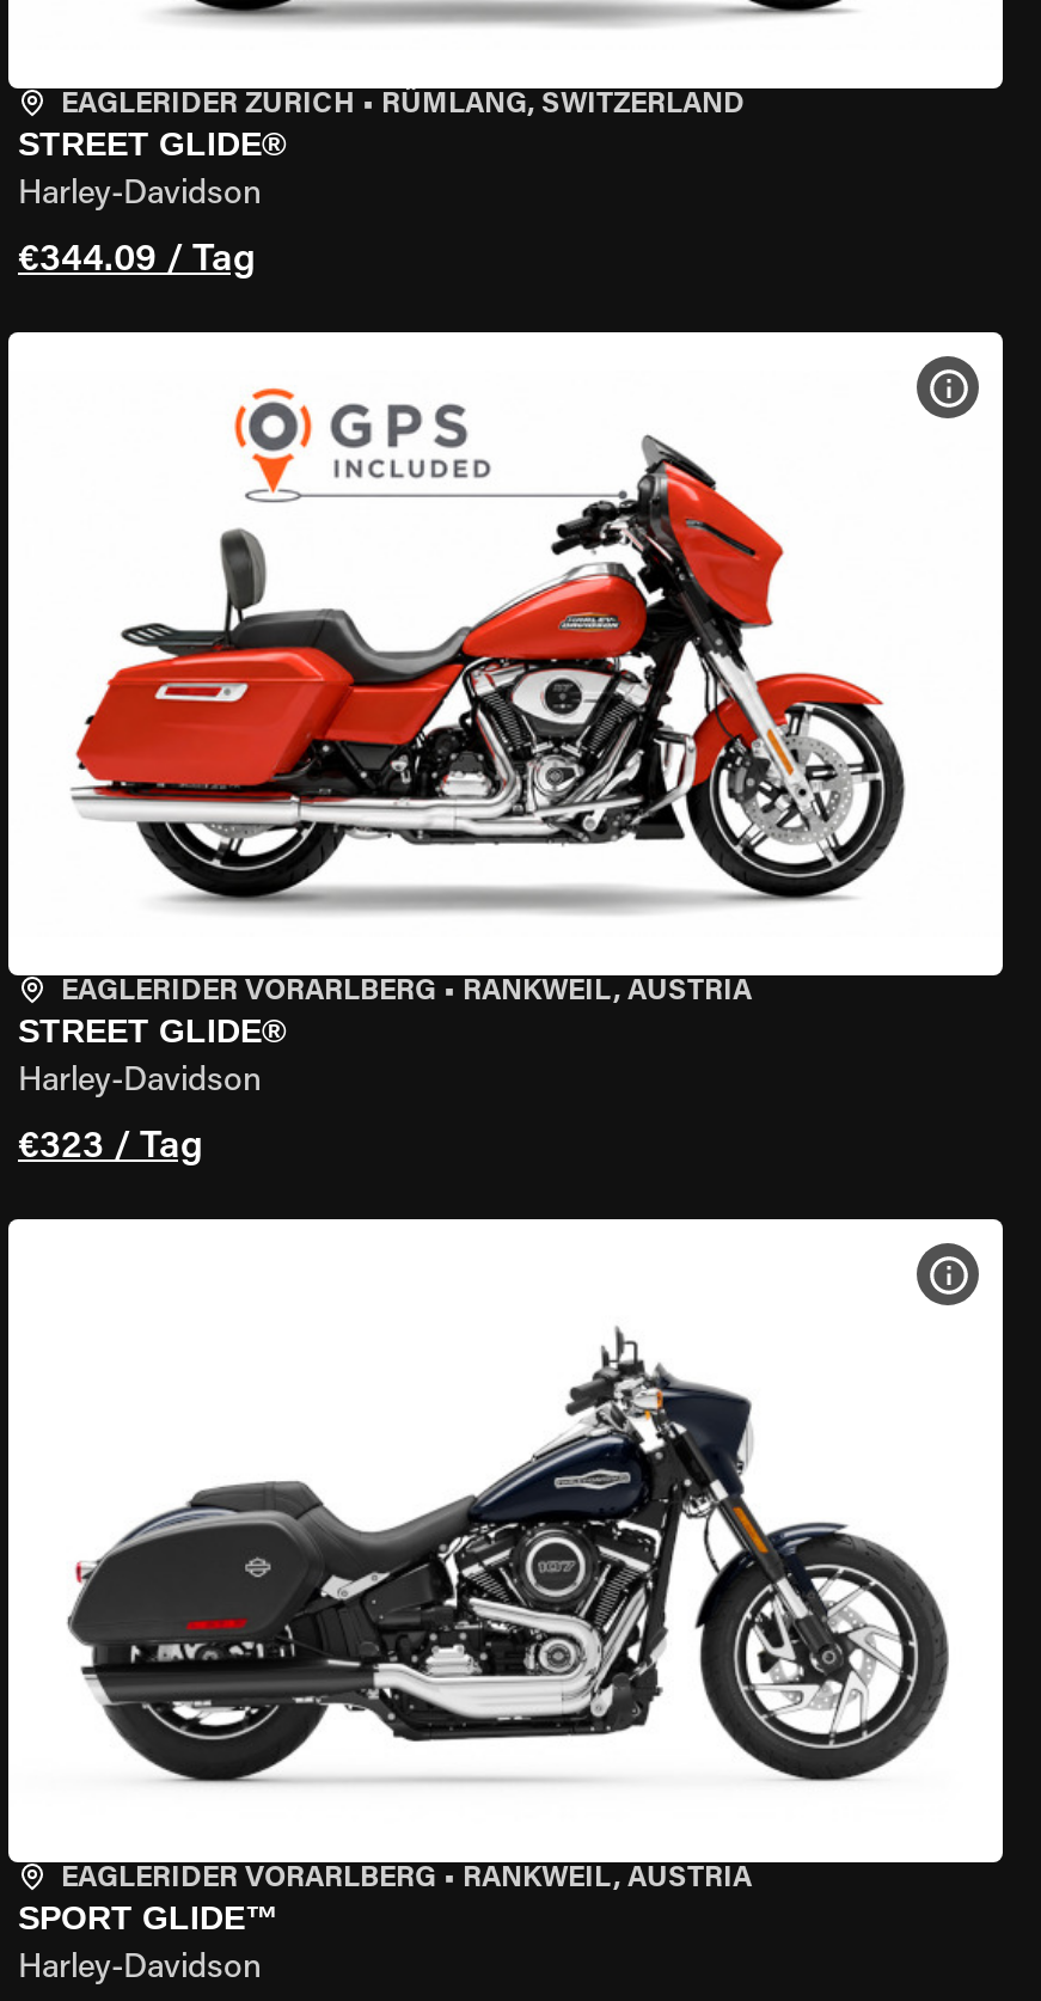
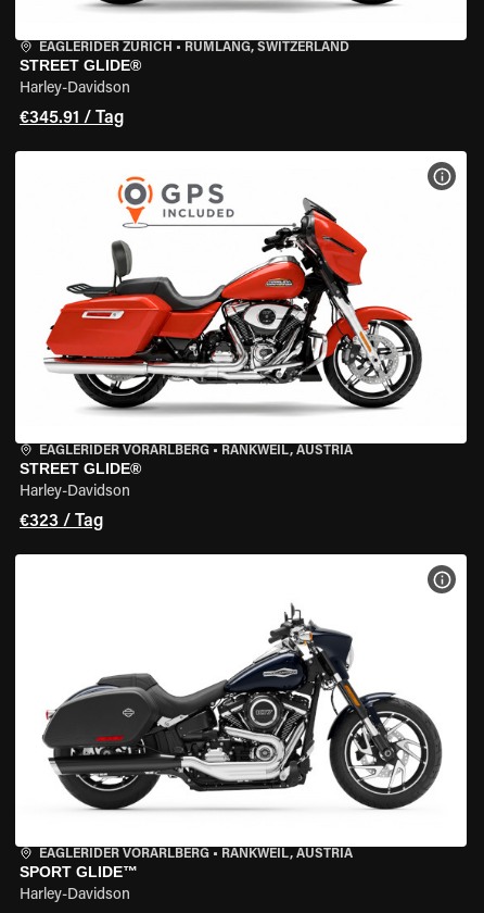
- €344.09 / Tag
+ €345.91 / Tag
